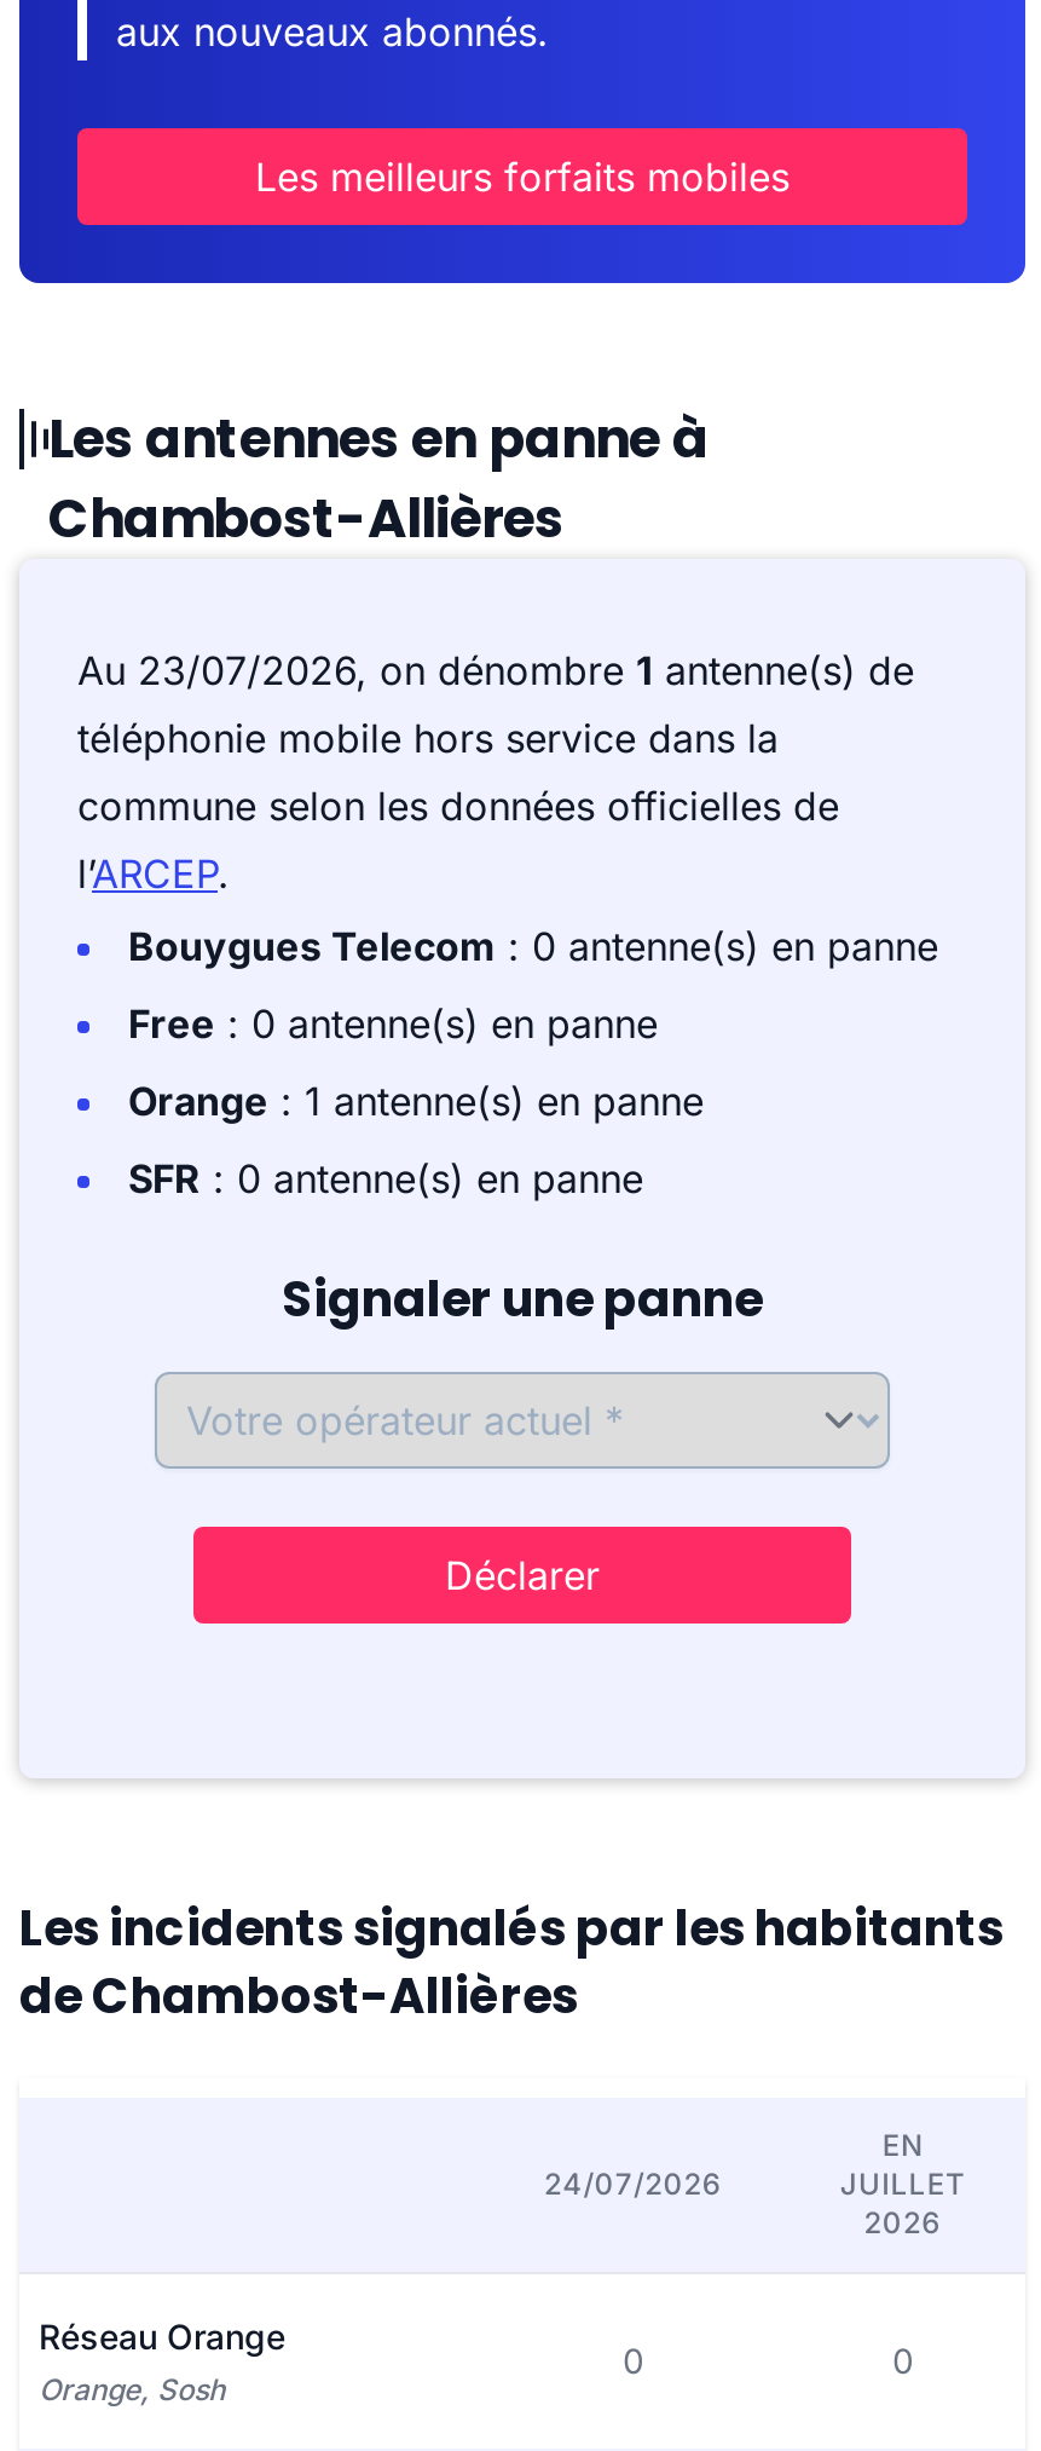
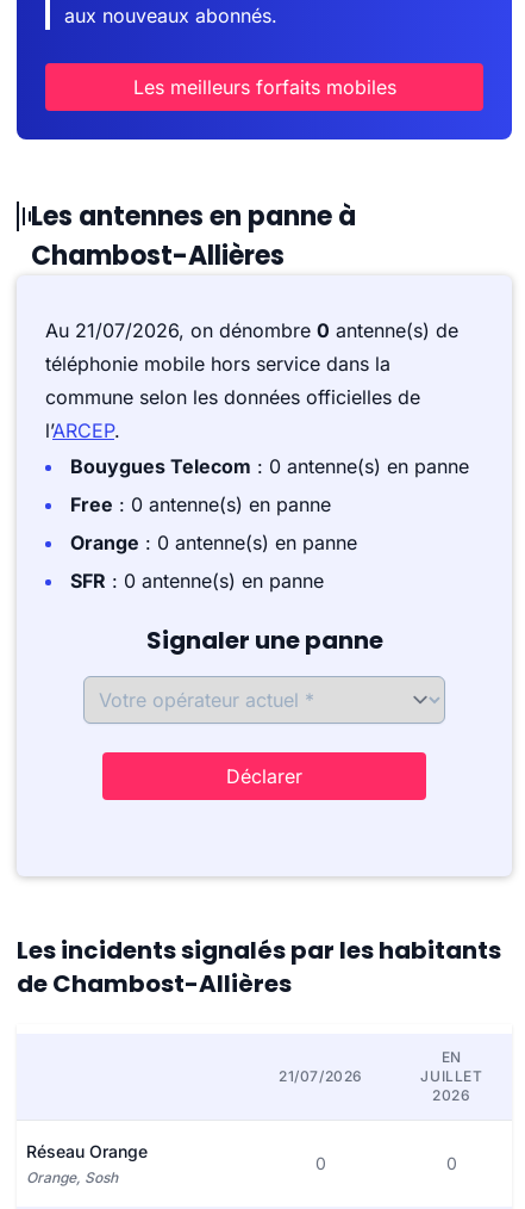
- Au 23/07/2026, on dénombre 1 antenne(s) de
+ Au 21/07/2026, on dénombre 0 antenne(s) de

- Orange: 1 antenne(s) en panne
+ Orange: 0 antenne(s) en panne

- 24/07/2026
+ 21/07/2026
